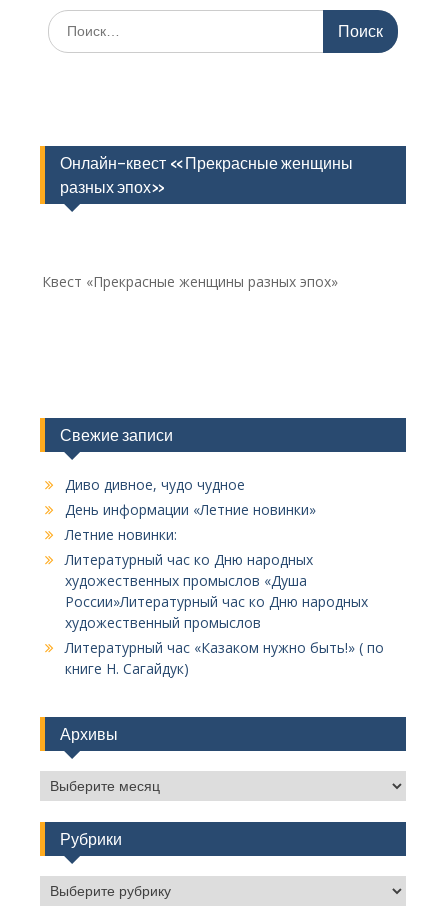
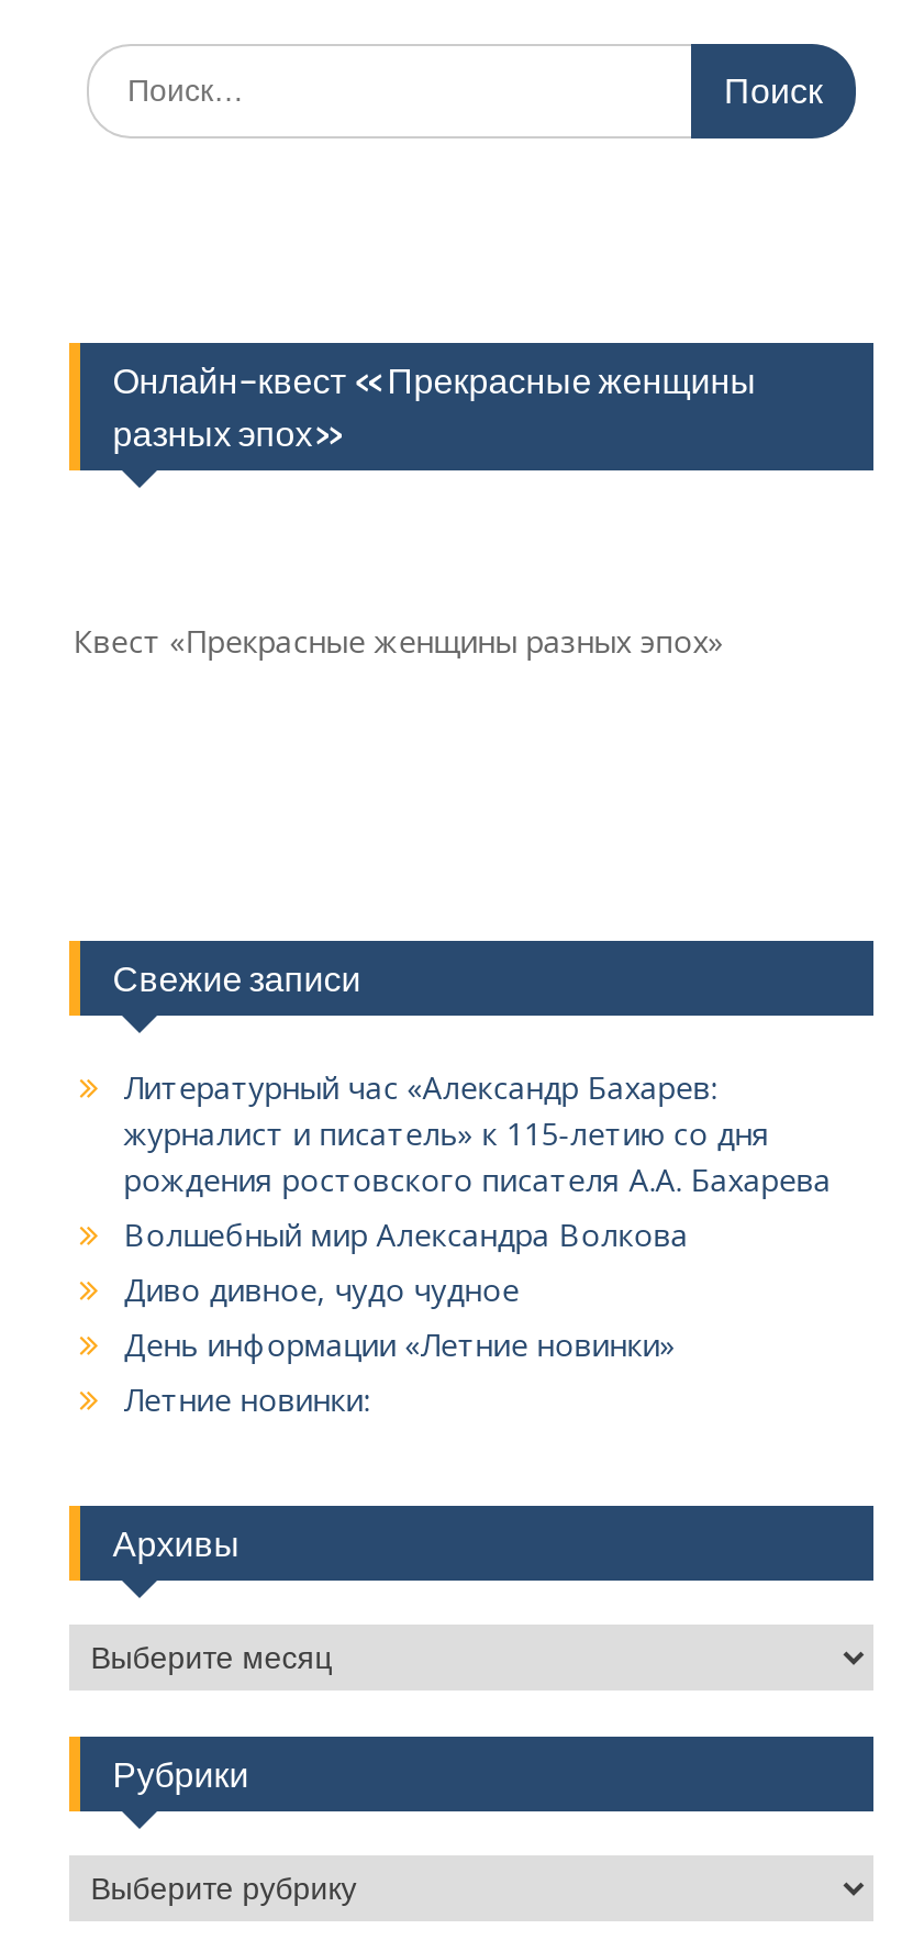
+ Литературный час «Александр Бахарев:
+ журналист и писатель» к 115-летию со дня
+ рождения ростовского писателя А.А. Бахарева
+ Волшебный мир Александра Волкова

moved down: Диво дивное, чудо чудное | День информации «Летние новинки» | Летние новинки:

- Литературный час ко Дню народных
- художественных промыслов «Душа
- России»Литературный час ко Дню народных
- художественный промыслов
- Литературный час «Казаком нужно быть!» ( по
- книге Н. Сагайдук)
